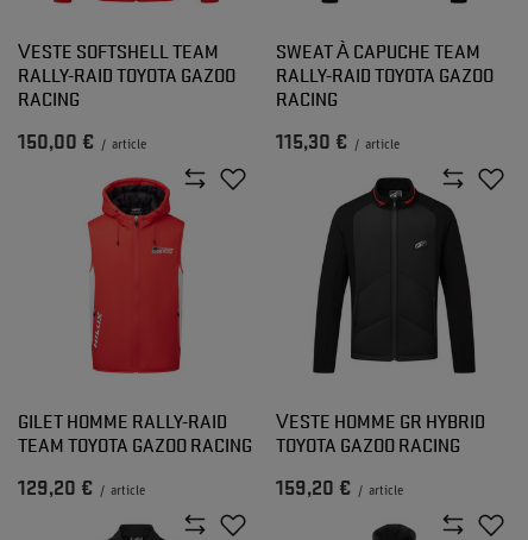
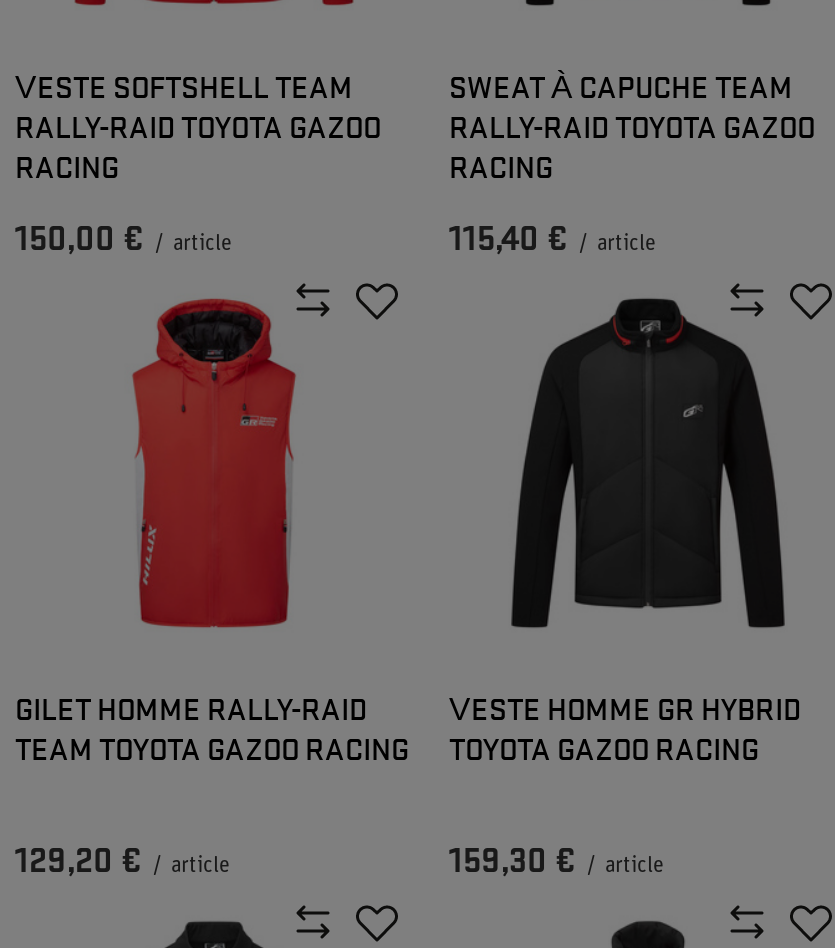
- 115,30 € / article
+ 115,40 € / article

- 159,20 € / article
+ 159,30 € / article
